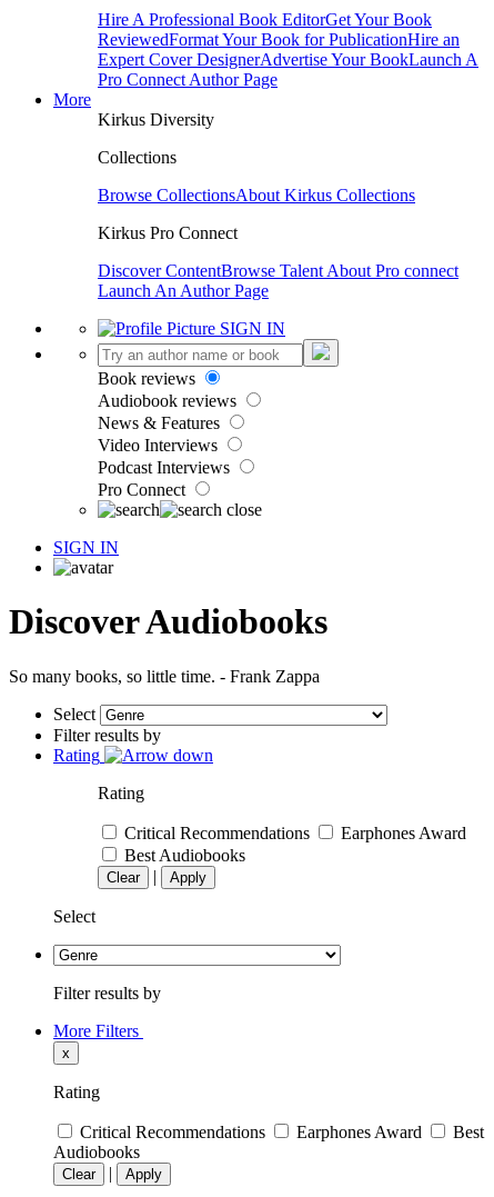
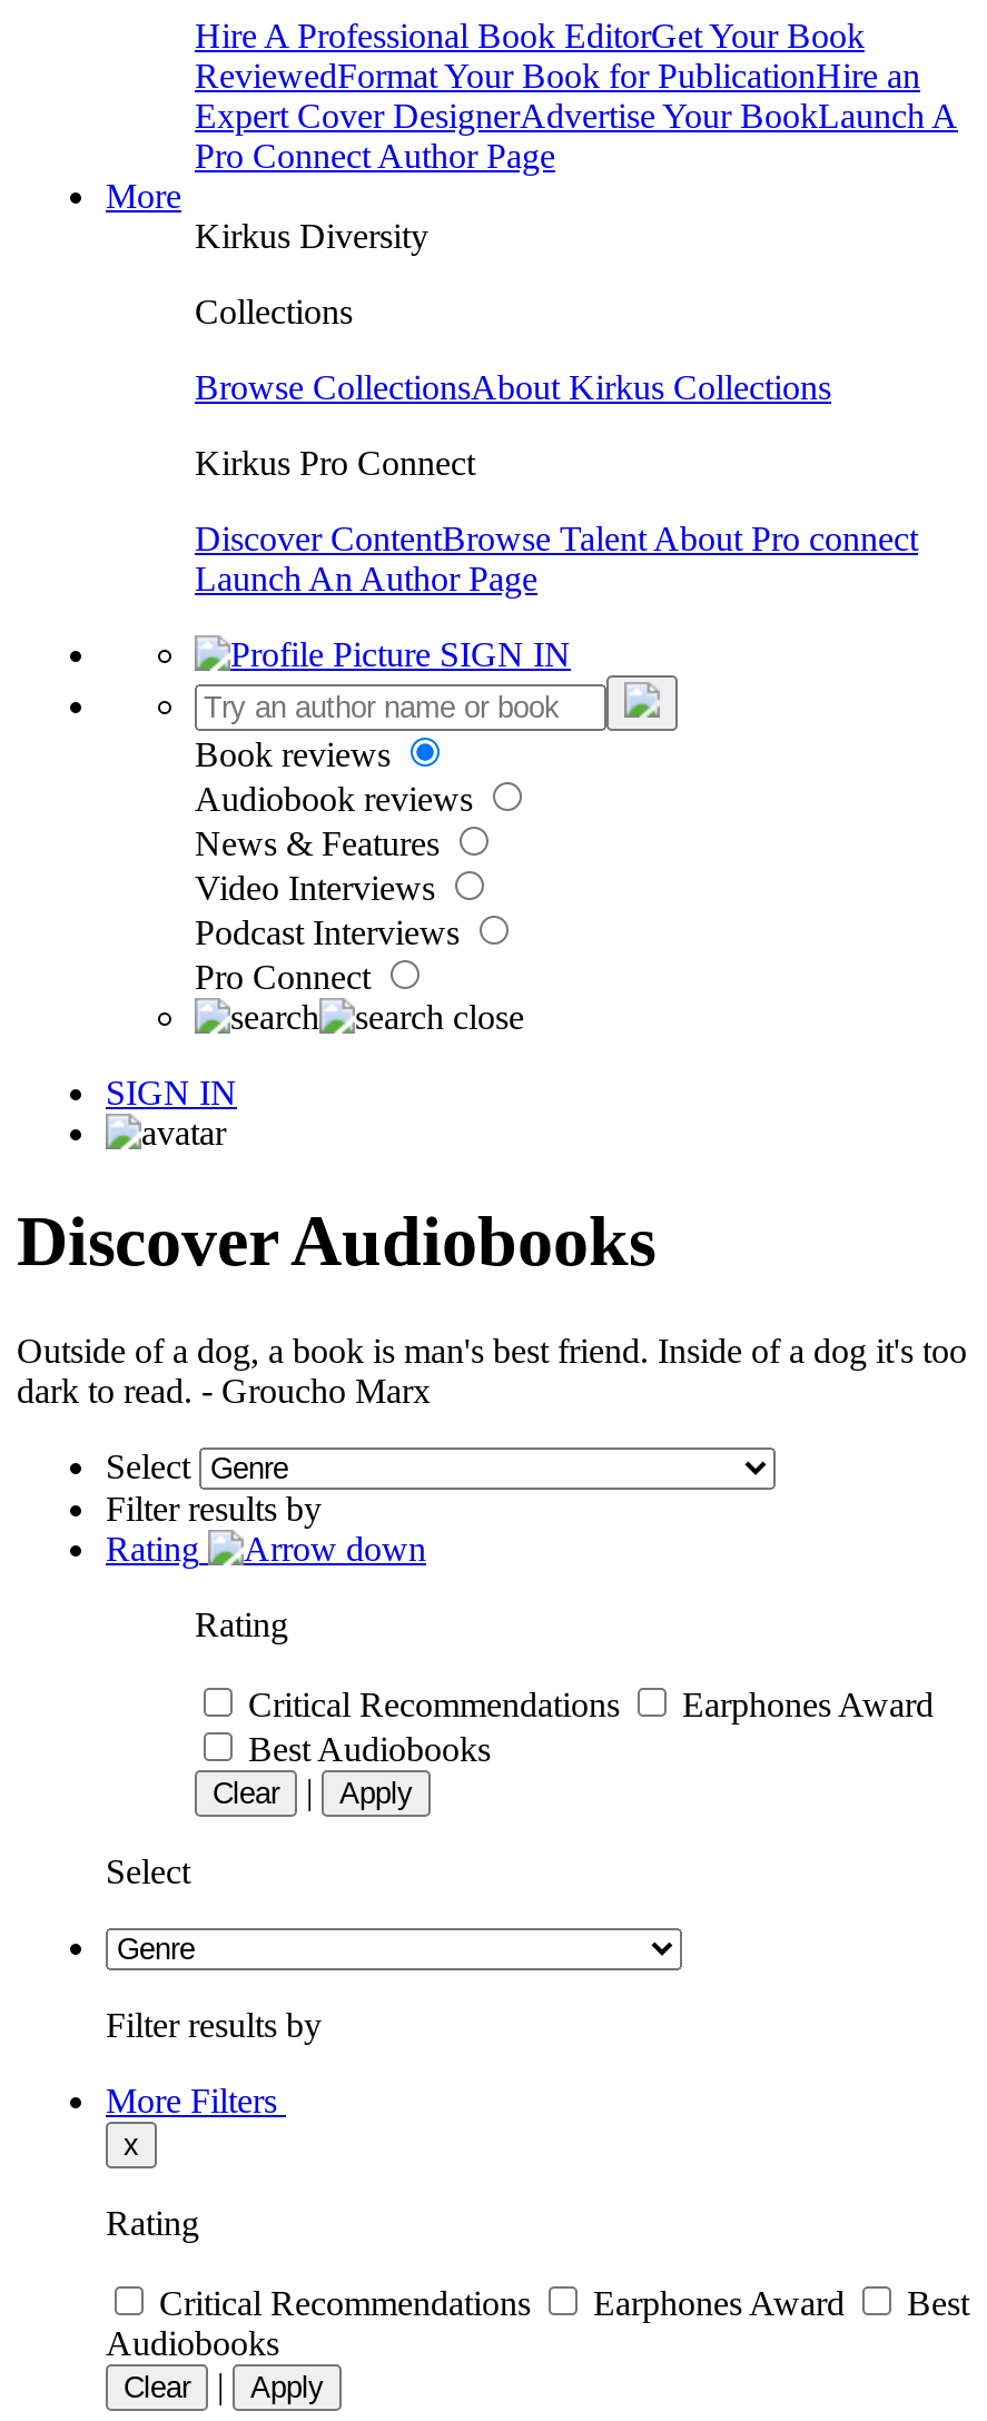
- So many books, so little time. - Frank Zappa
+ Outside of a dog, a book is man's best friend. Inside of a dog it's too
+ dark to read. - Groucho Marx
